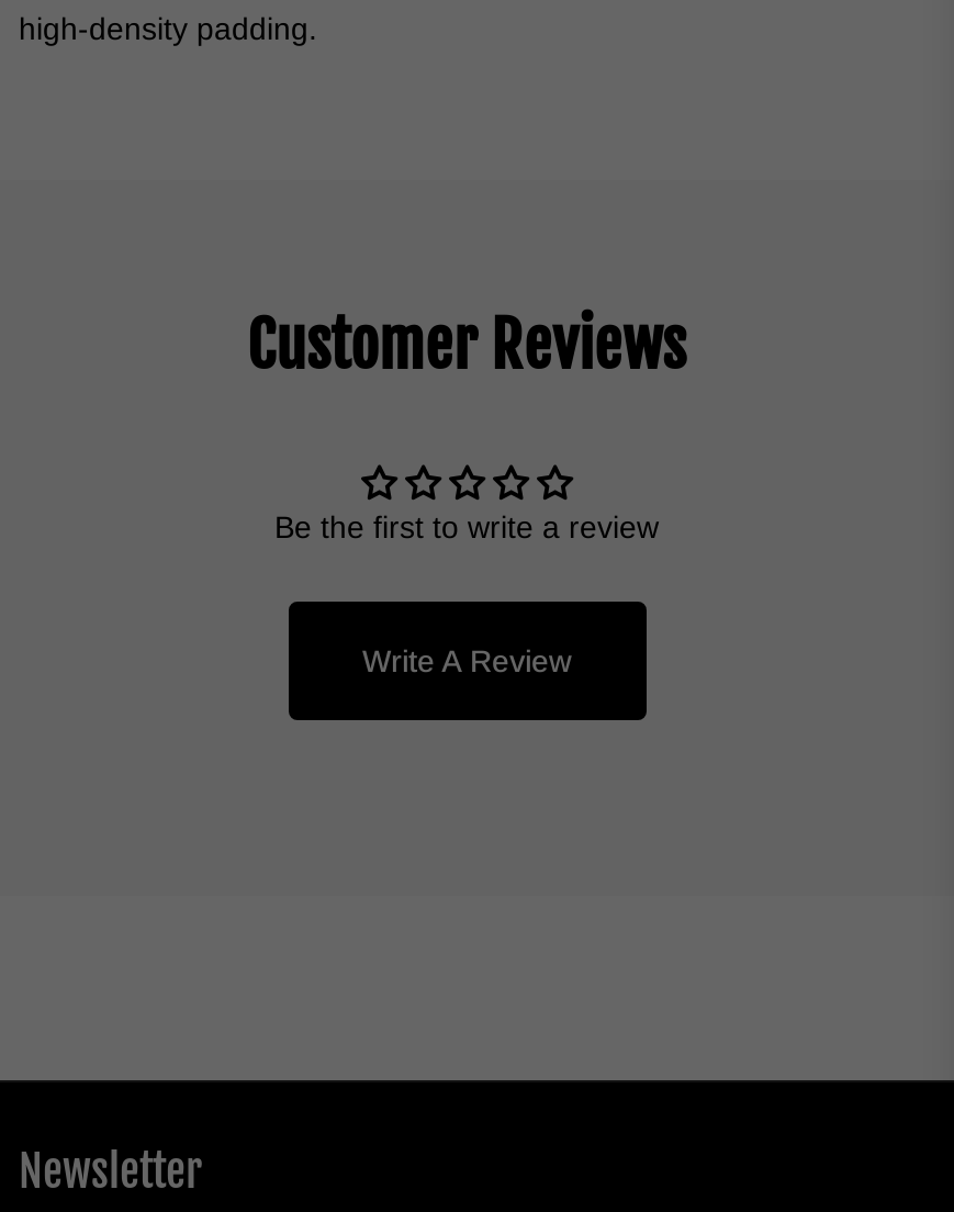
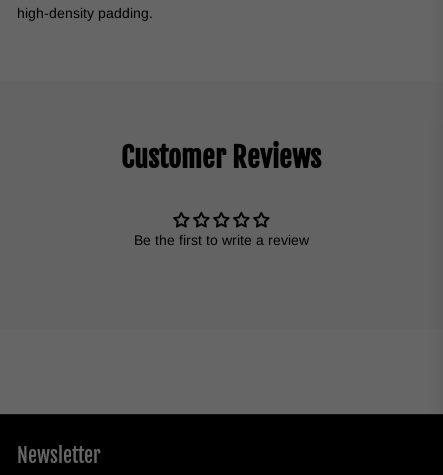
- Write A Review
